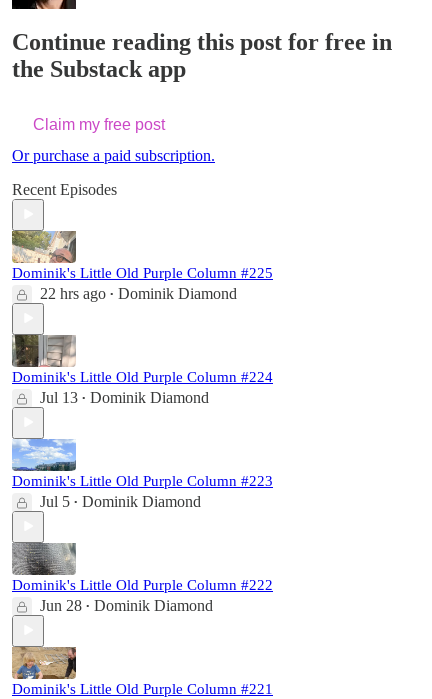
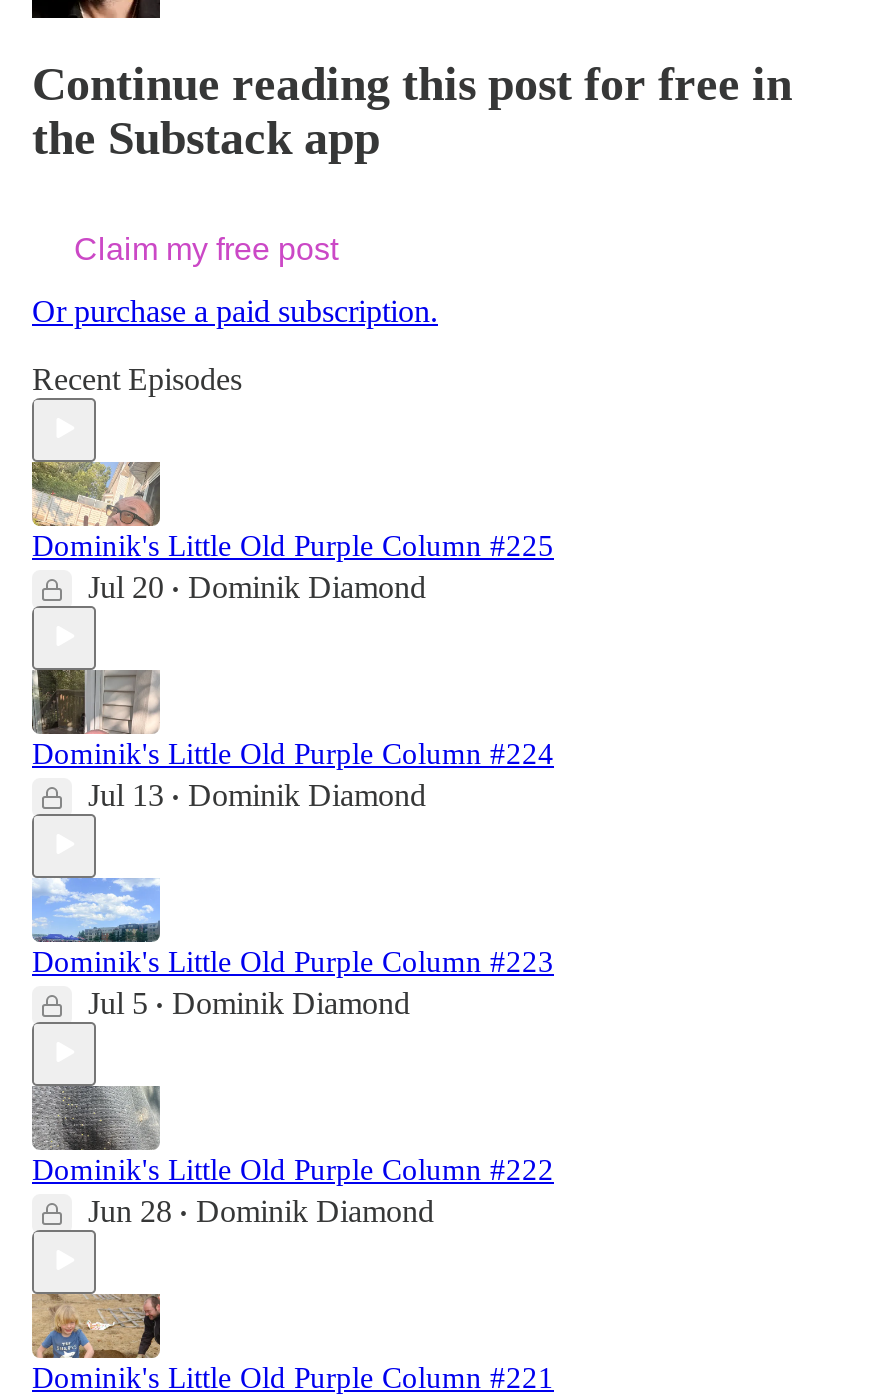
- 22 hrs ago • Dominik Diamond
+ Jul 20 • Dominik Diamond
